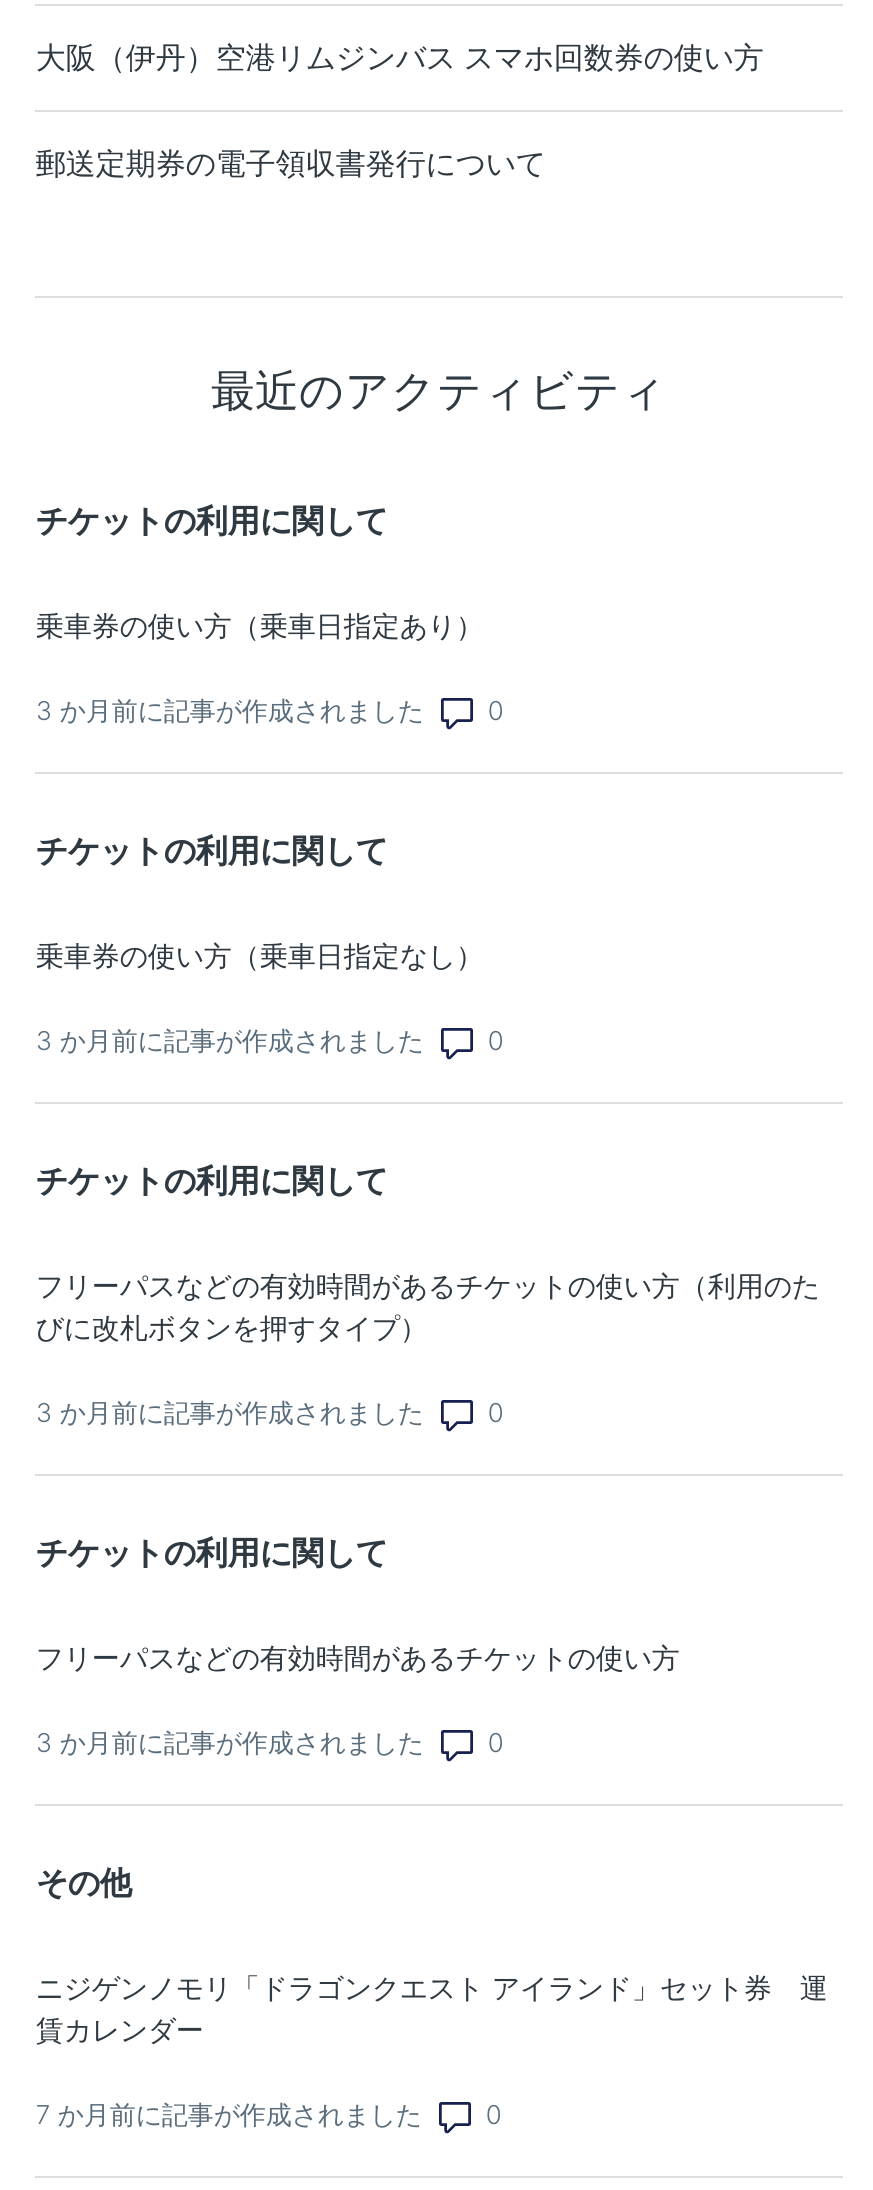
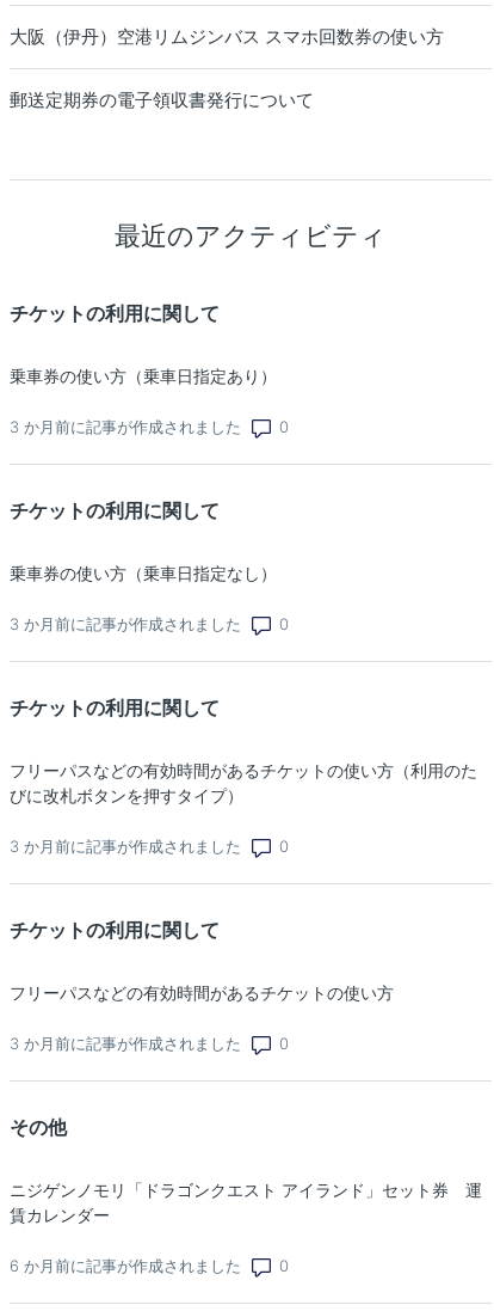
- 7 か月前に記事が作成されました
+ 6 か月前に記事が作成されました
